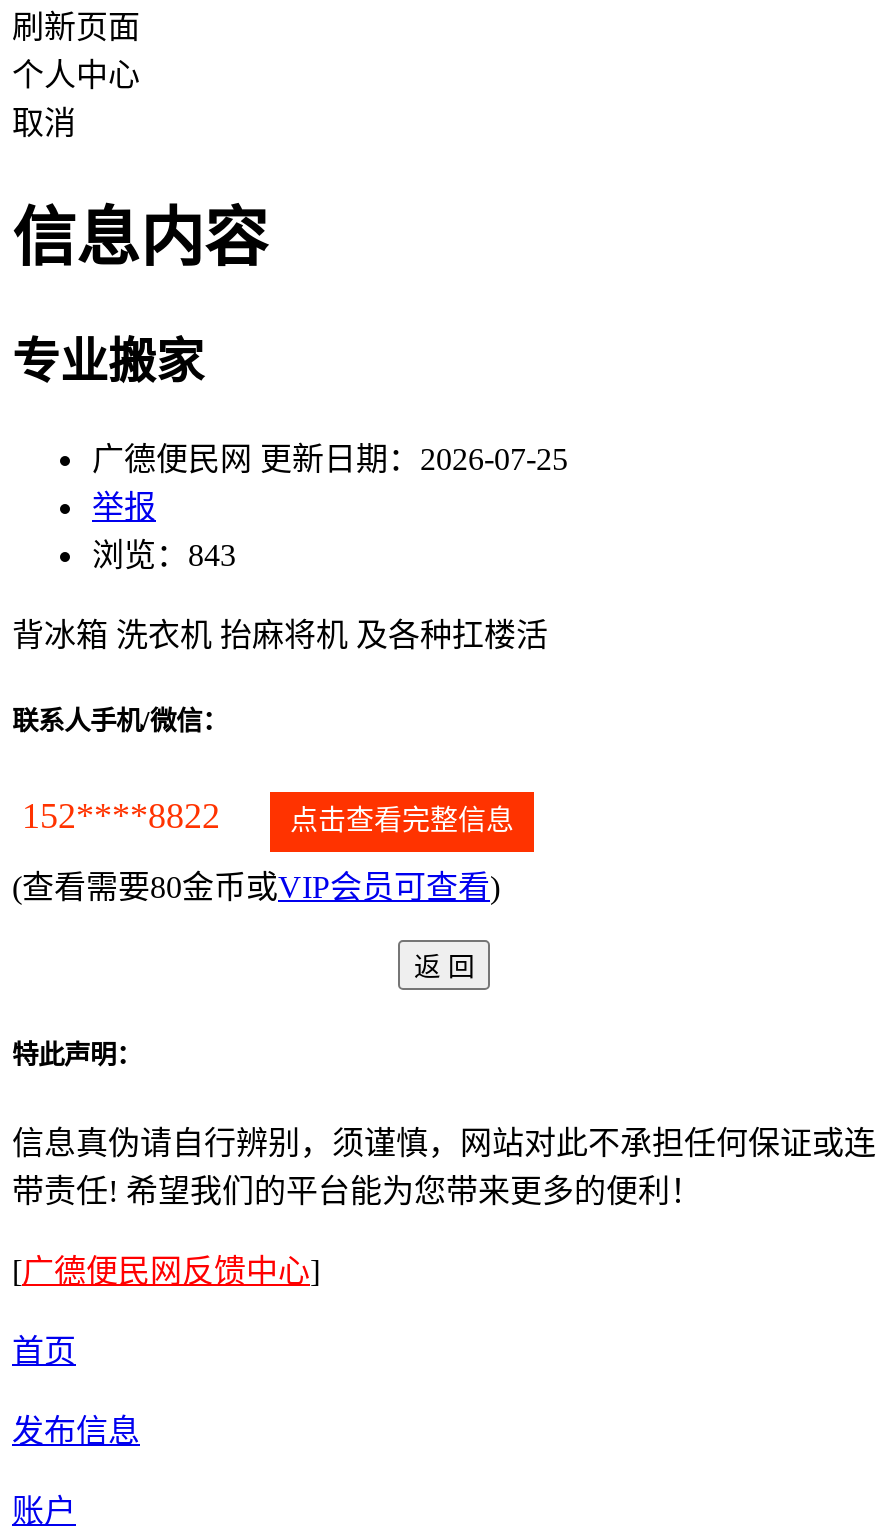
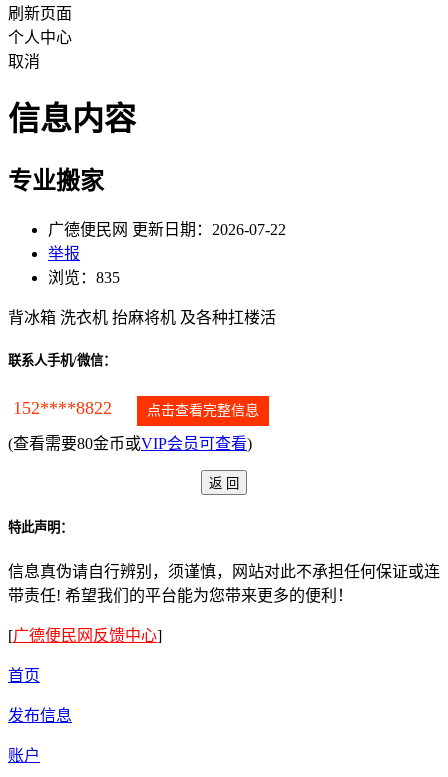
- 广德便民网 更新日期：2026-07-25
+ 广德便民网 更新日期：2026-07-22

- 浏览：843
+ 浏览：835
